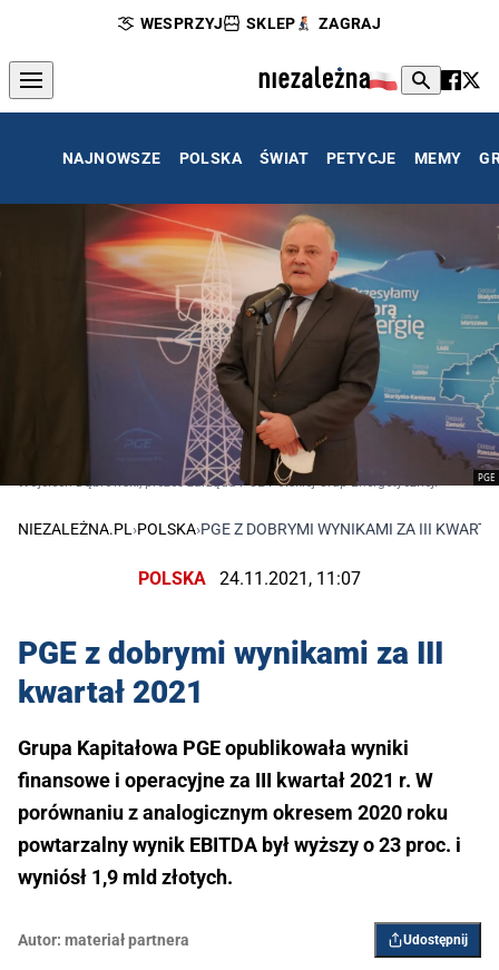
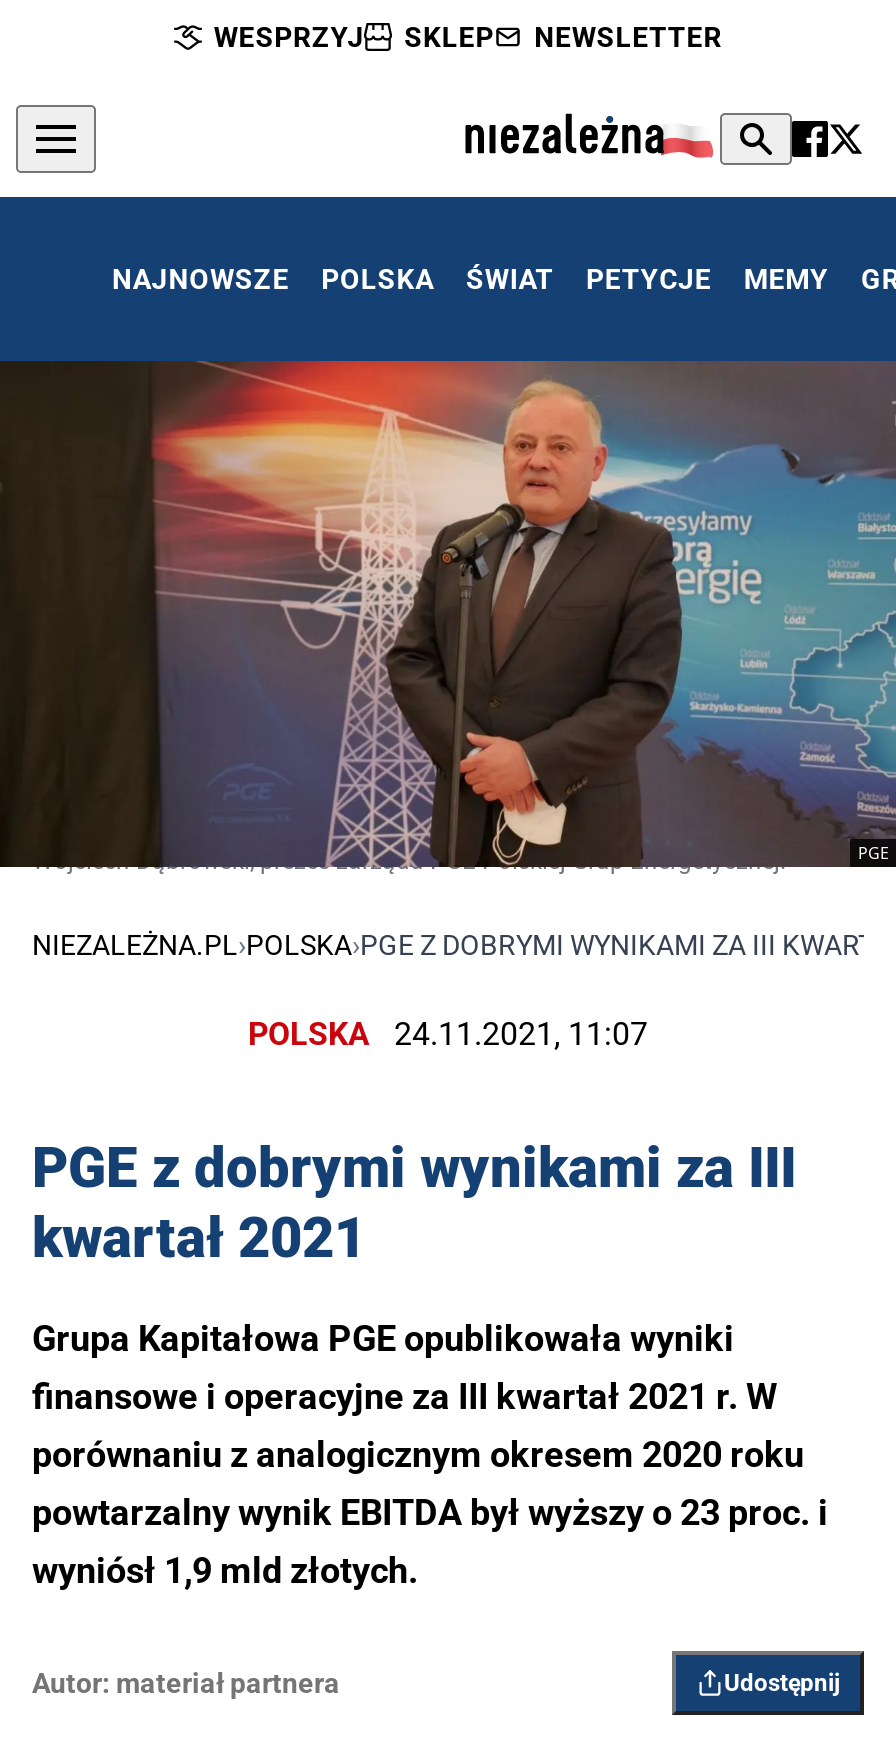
- ZAGRAJ
+ NEWSLETTER
